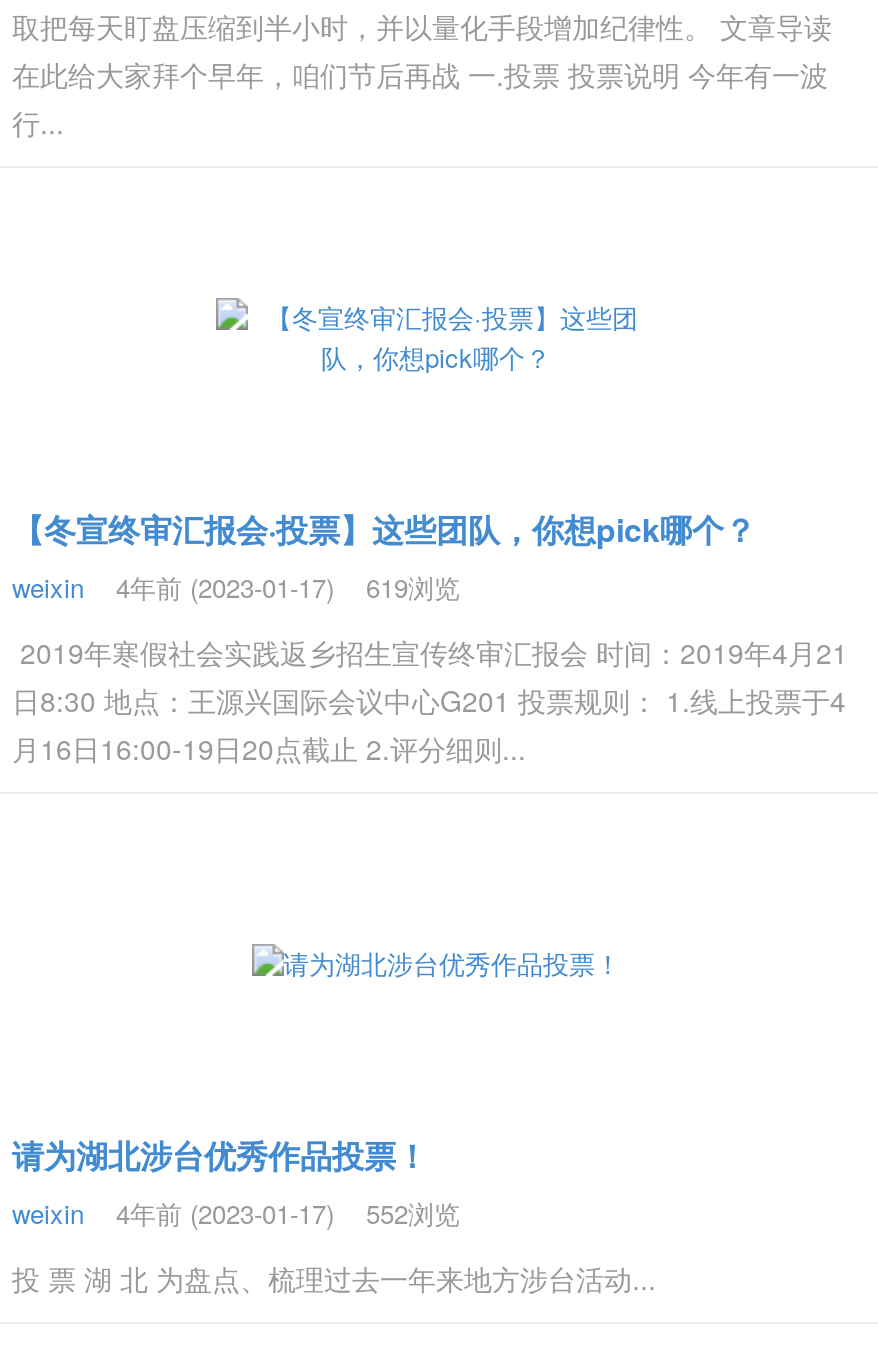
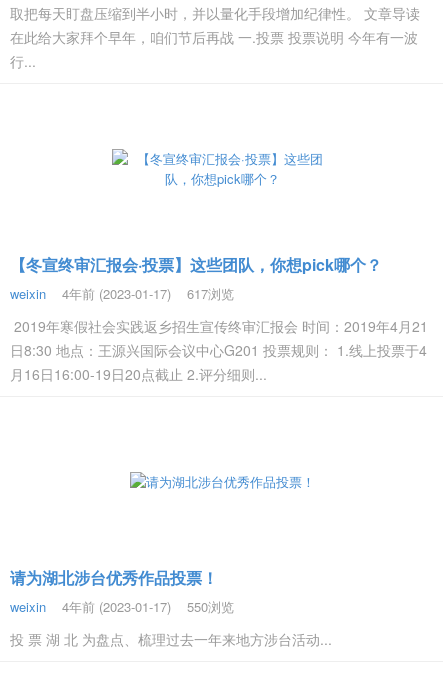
- weixin 4年前 (2023-01-17) 619浏览
+ weixin 4年前 (2023-01-17) 617浏览

- weixin 4年前 (2023-01-17) 552浏览
+ weixin 4年前 (2023-01-17) 550浏览
